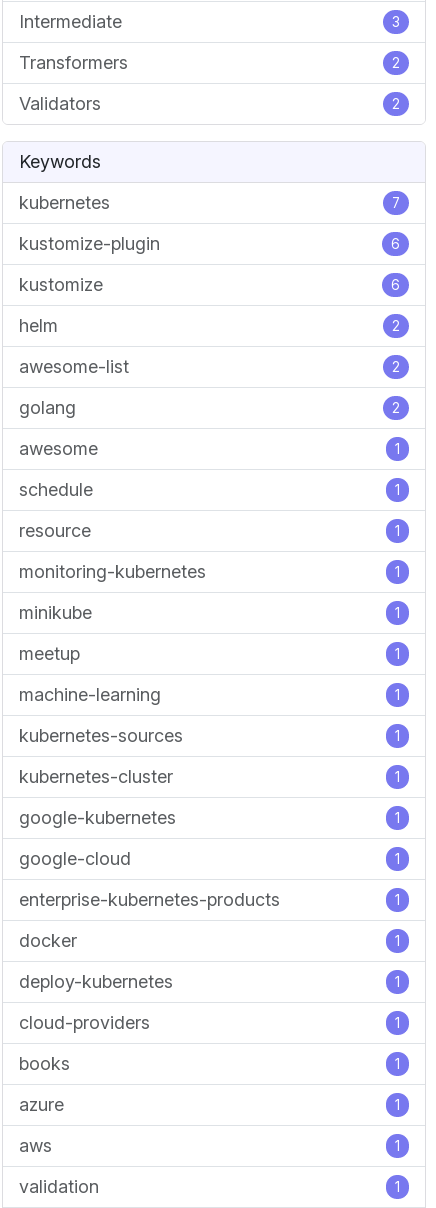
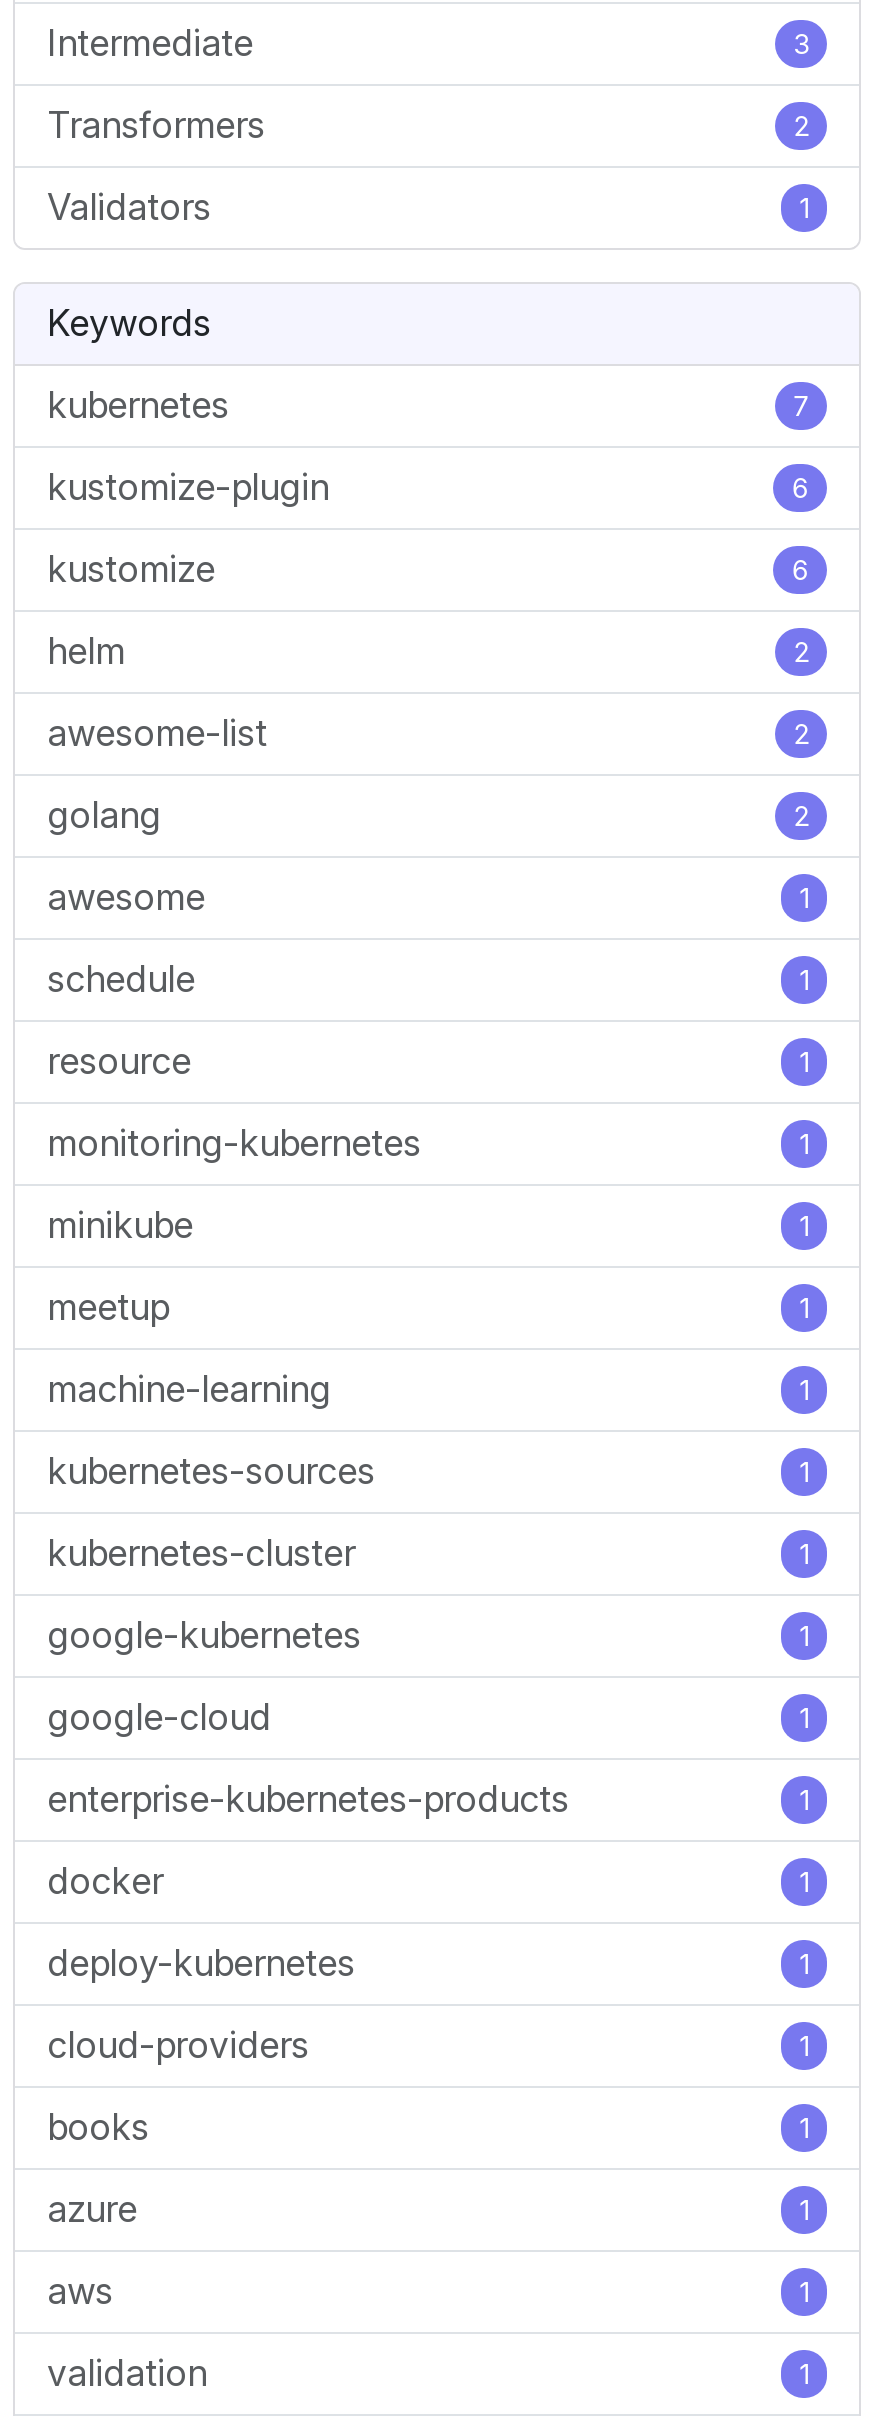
- 2
+ 1
